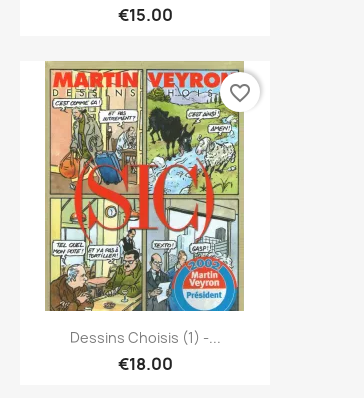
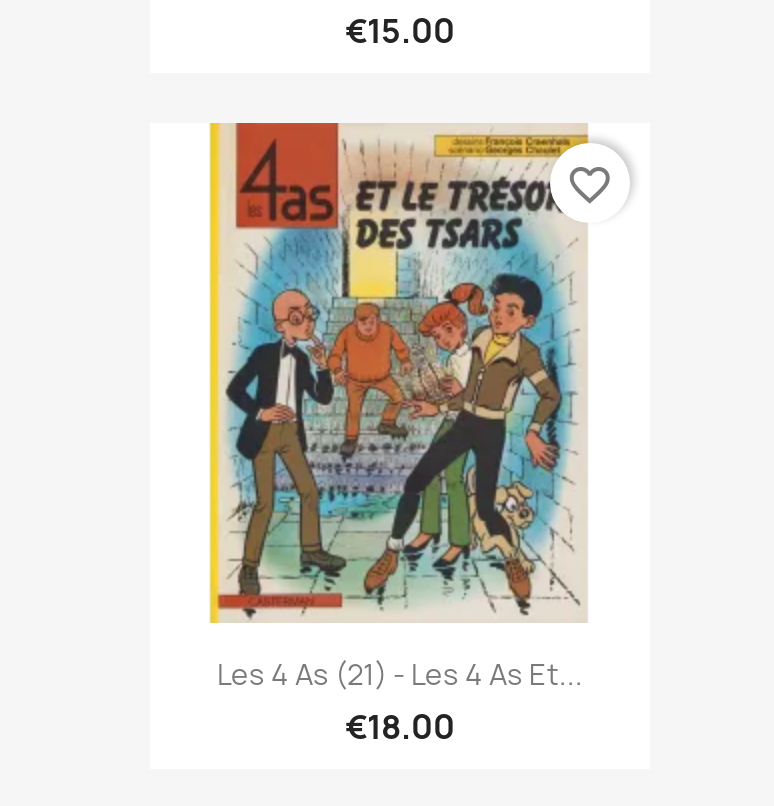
- [image]
- Dessins Choisis (1) -...
+ [image]
+ Les 4 As (21) - Les 4 As Et...
